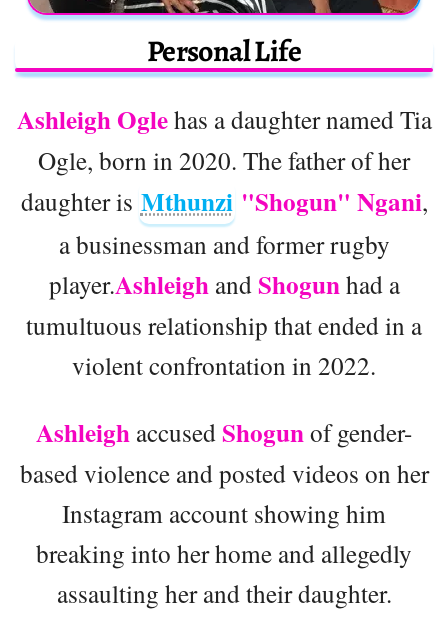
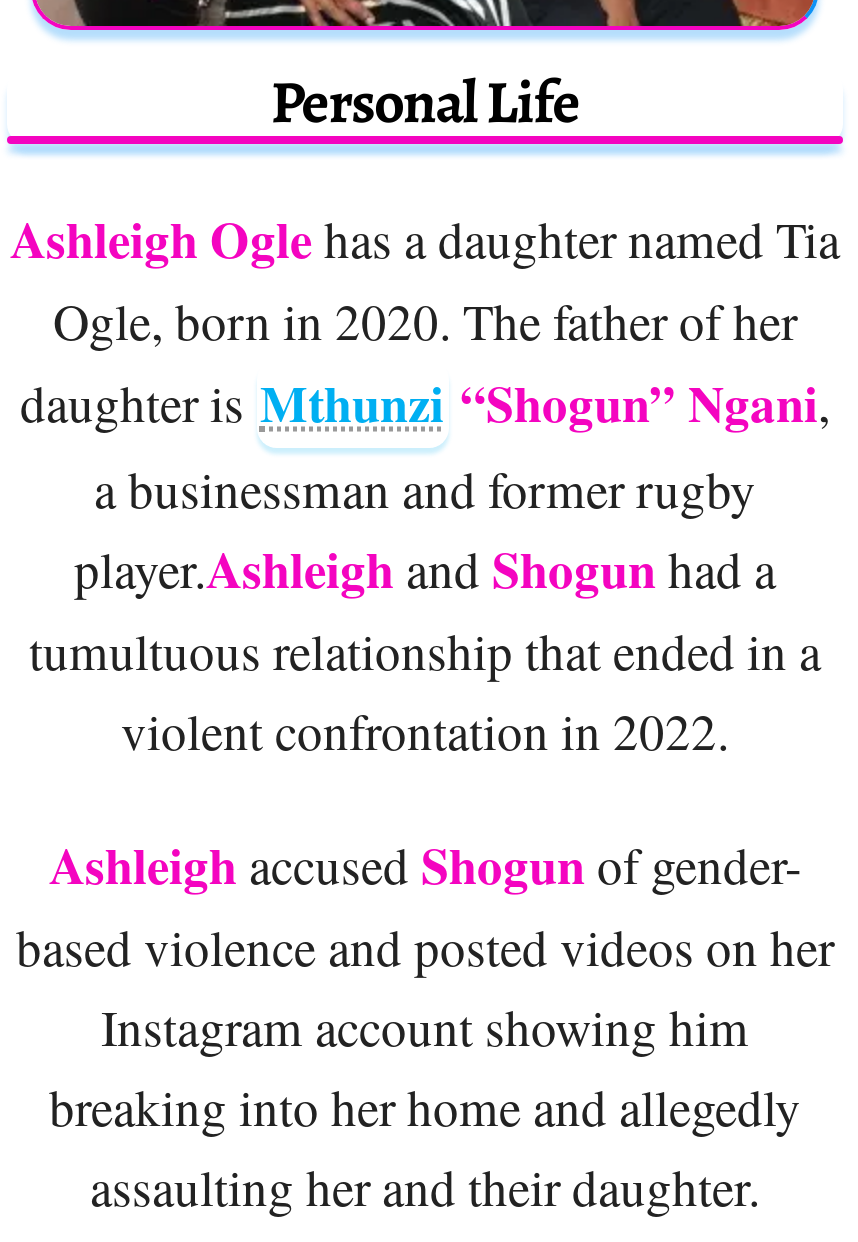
- daughter is Mthunzi "Shogun" Ngani,
+ daughter is Mthunzi “Shogun” Ngani,
